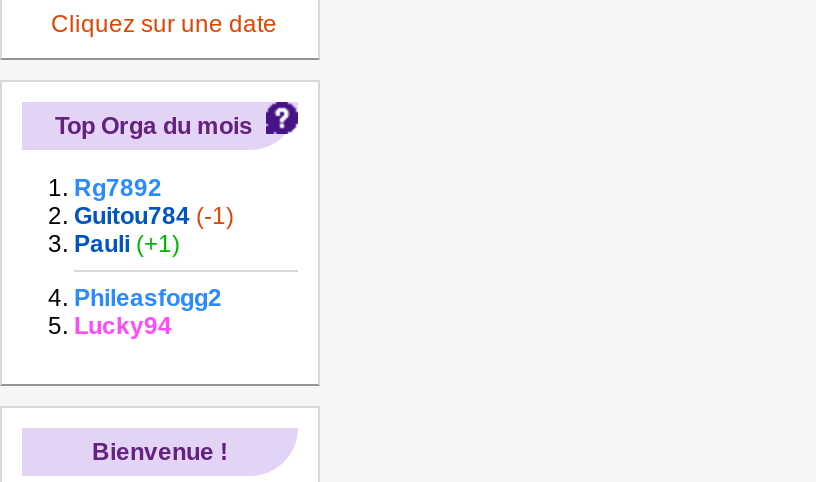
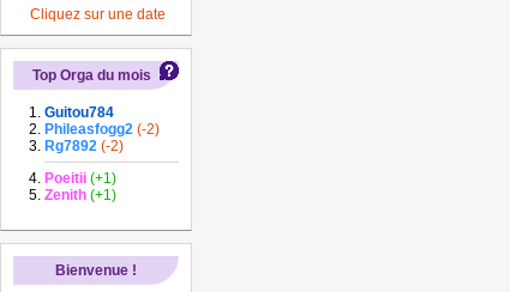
- Rg7892
- Guitou784 (-1)
- Pauli (+1)
+ Guitou784
+ Phileasfogg2 (-2)
+ Rg7892 (-2)

- Phileasfogg2
- Lucky94
+ Poeitii (+1)
+ Zenith (+1)
